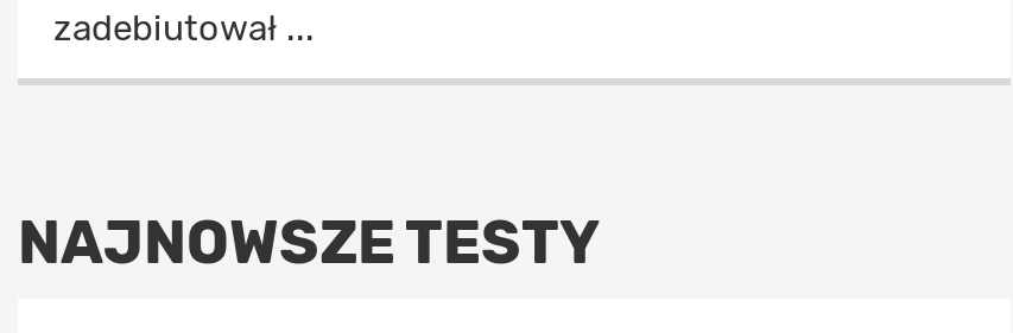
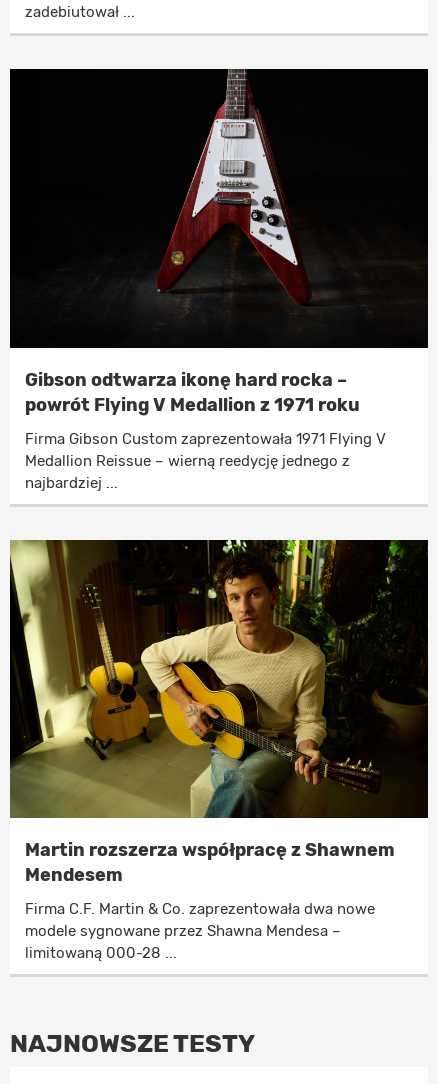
+ [image]
+ Gibson odtwarza ikonę hard rocka –
+ powrót Flying V Medallion z 1971 roku
+ Firma Gibson Custom zaprezentowała 1971 Flying V
+ Medallion Reissue – wierną reedycję jednego z
+ najbardziej ...

+ [image]
+ Martin rozszerza współpracę z Shawnem
+ Mendesem
+ Firma C.F. Martin & Co. zaprezentowała dwa nowe
+ modele sygnowane przez Shawna Mendesa –
+ limitowaną 000-28 ...
